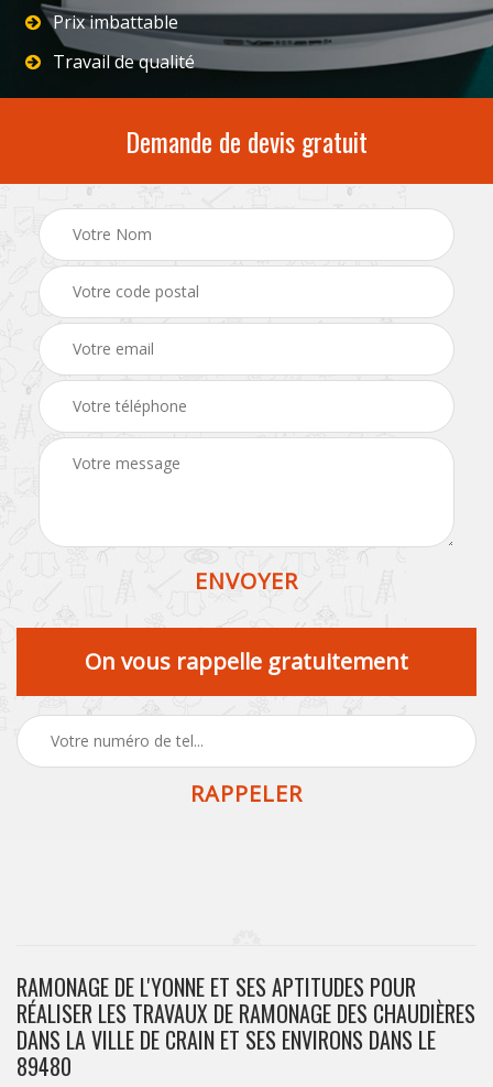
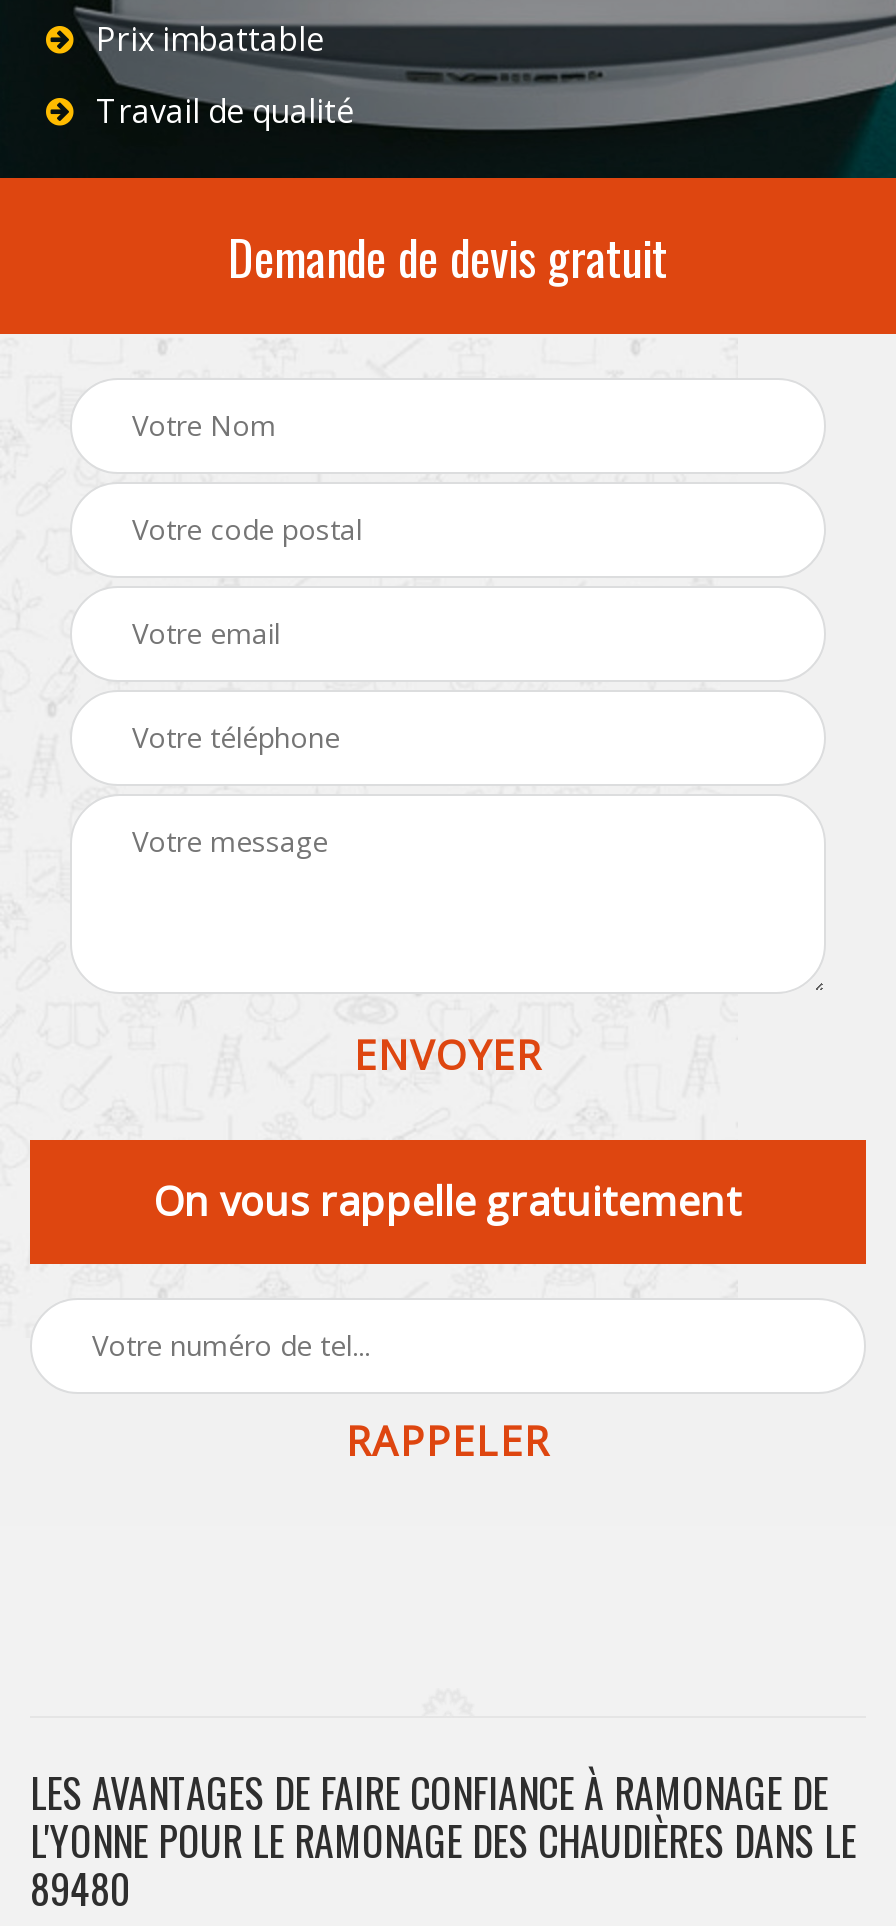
- RAMONAGE DE L'YONNE ET SES APTITUDES POUR
- RÉALISER LES TRAVAUX DE RAMONAGE DES CHAUDIÈRES
- DANS LA VILLE DE CRAIN ET SES ENVIRONS DANS LE
+ LES AVANTAGES DE FAIRE CONFIANCE À RAMONAGE DE
+ L'YONNE POUR LE RAMONAGE DES CHAUDIÈRES DANS LE
